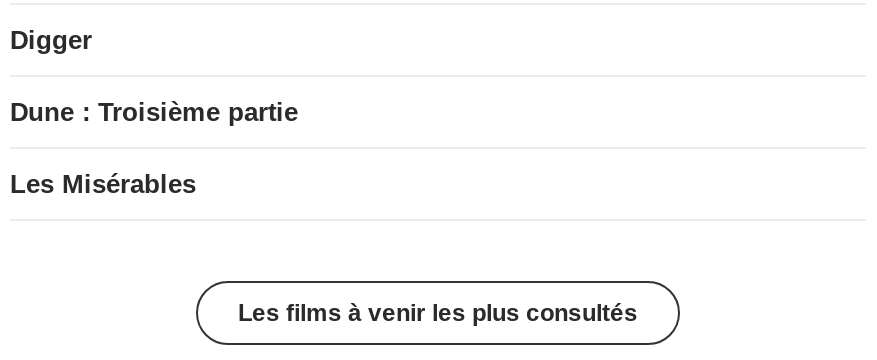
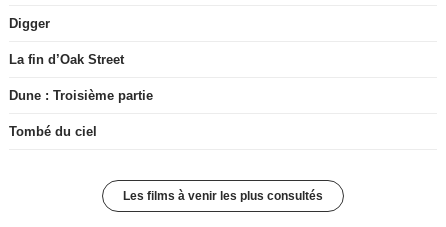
+ La fin d’Oak Street

- Les Misérables
+ Tombé du ciel
